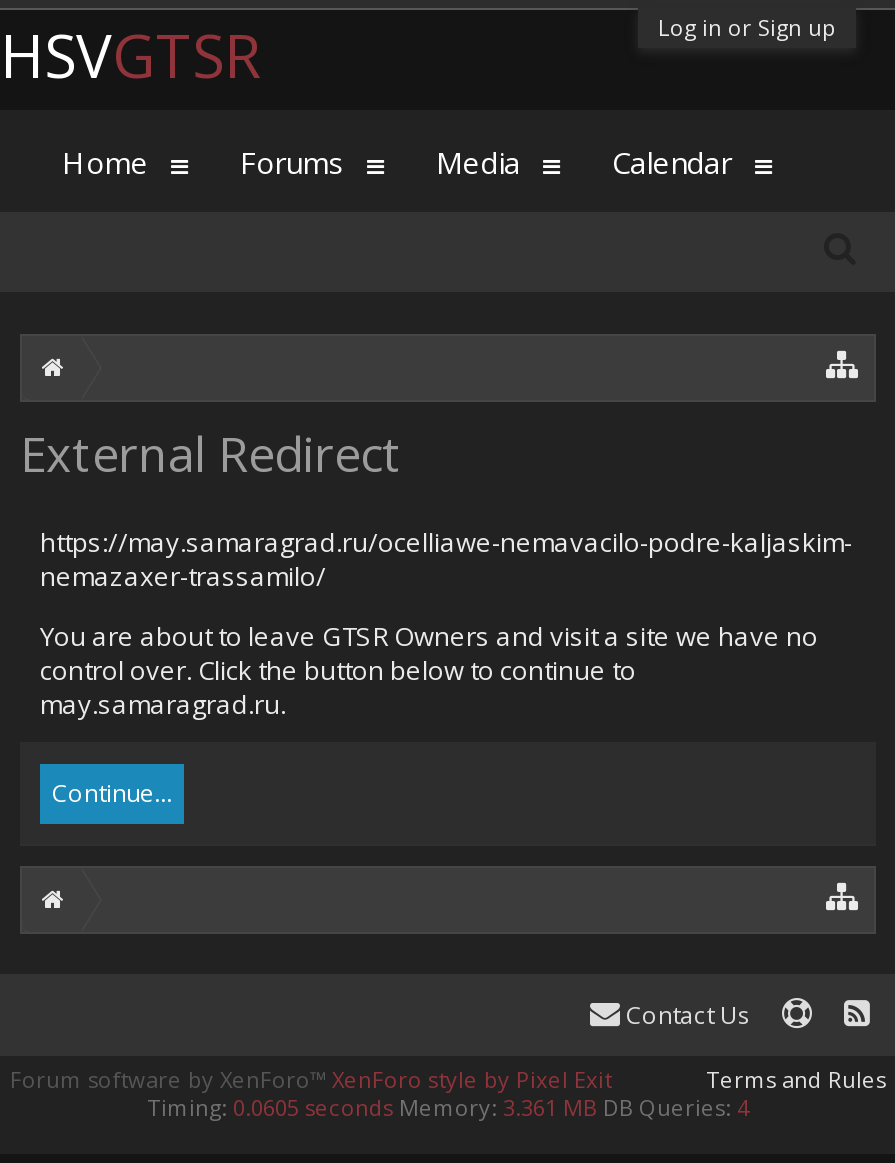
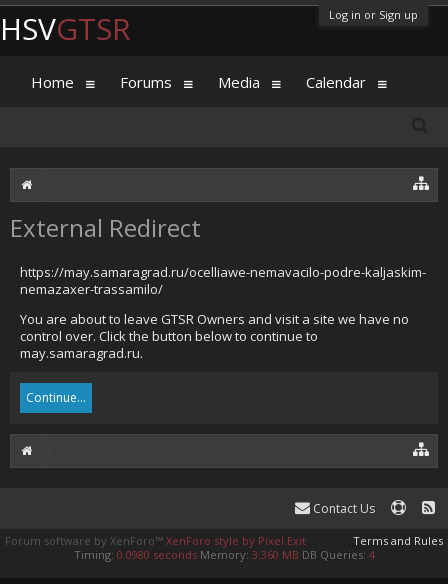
- Timing: 0.0605 seconds Memory: 3.361 MB DB Queries: 4
+ Timing: 0.0980 seconds Memory: 3.360 MB DB Queries: 4
